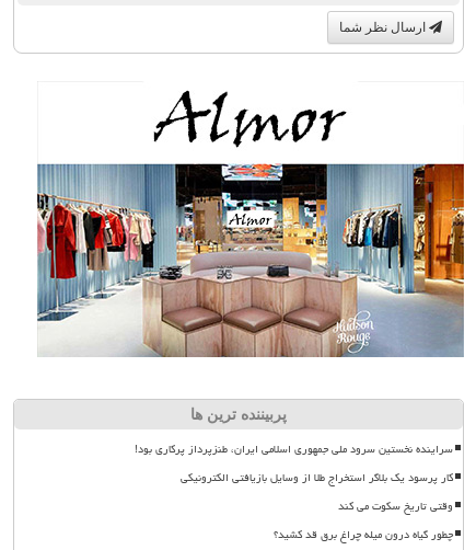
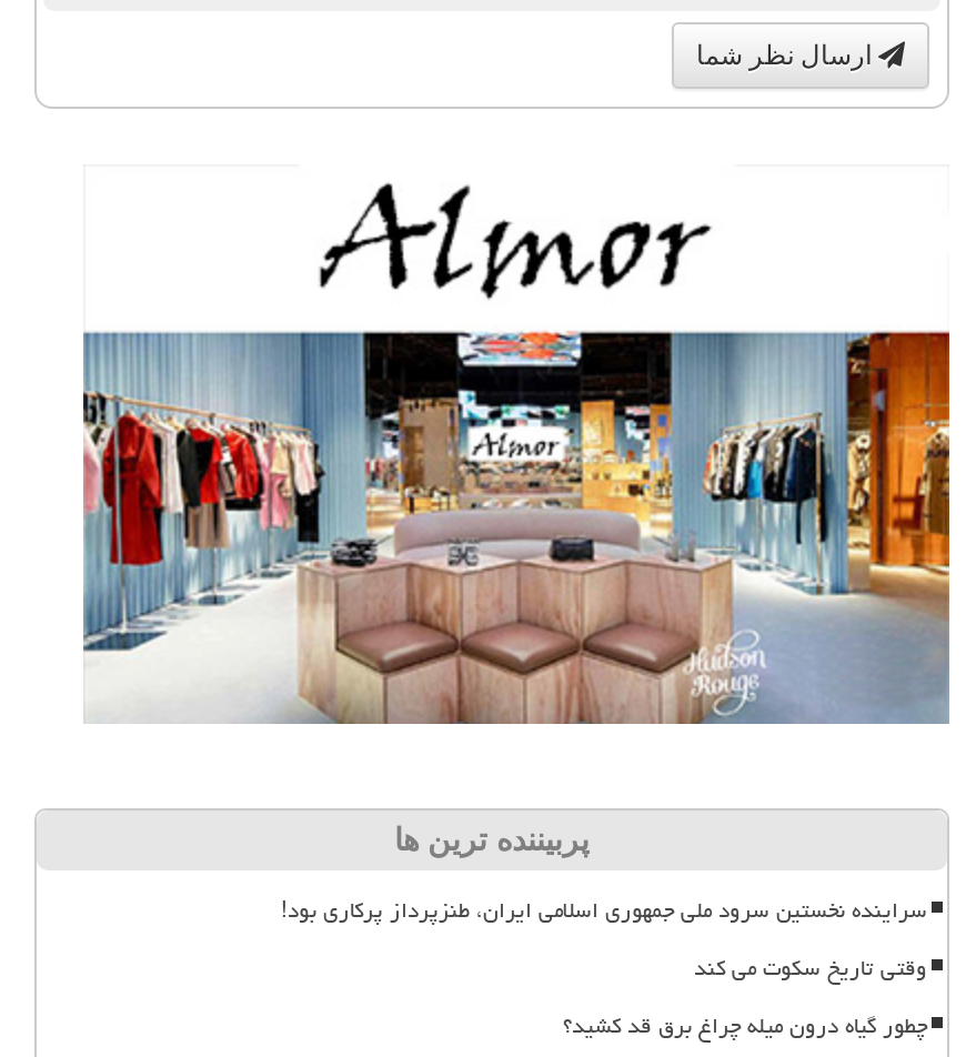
- کار پرسود یک بلاگر استخراج طلا از وسایل بازیافتی الکترونیکی
